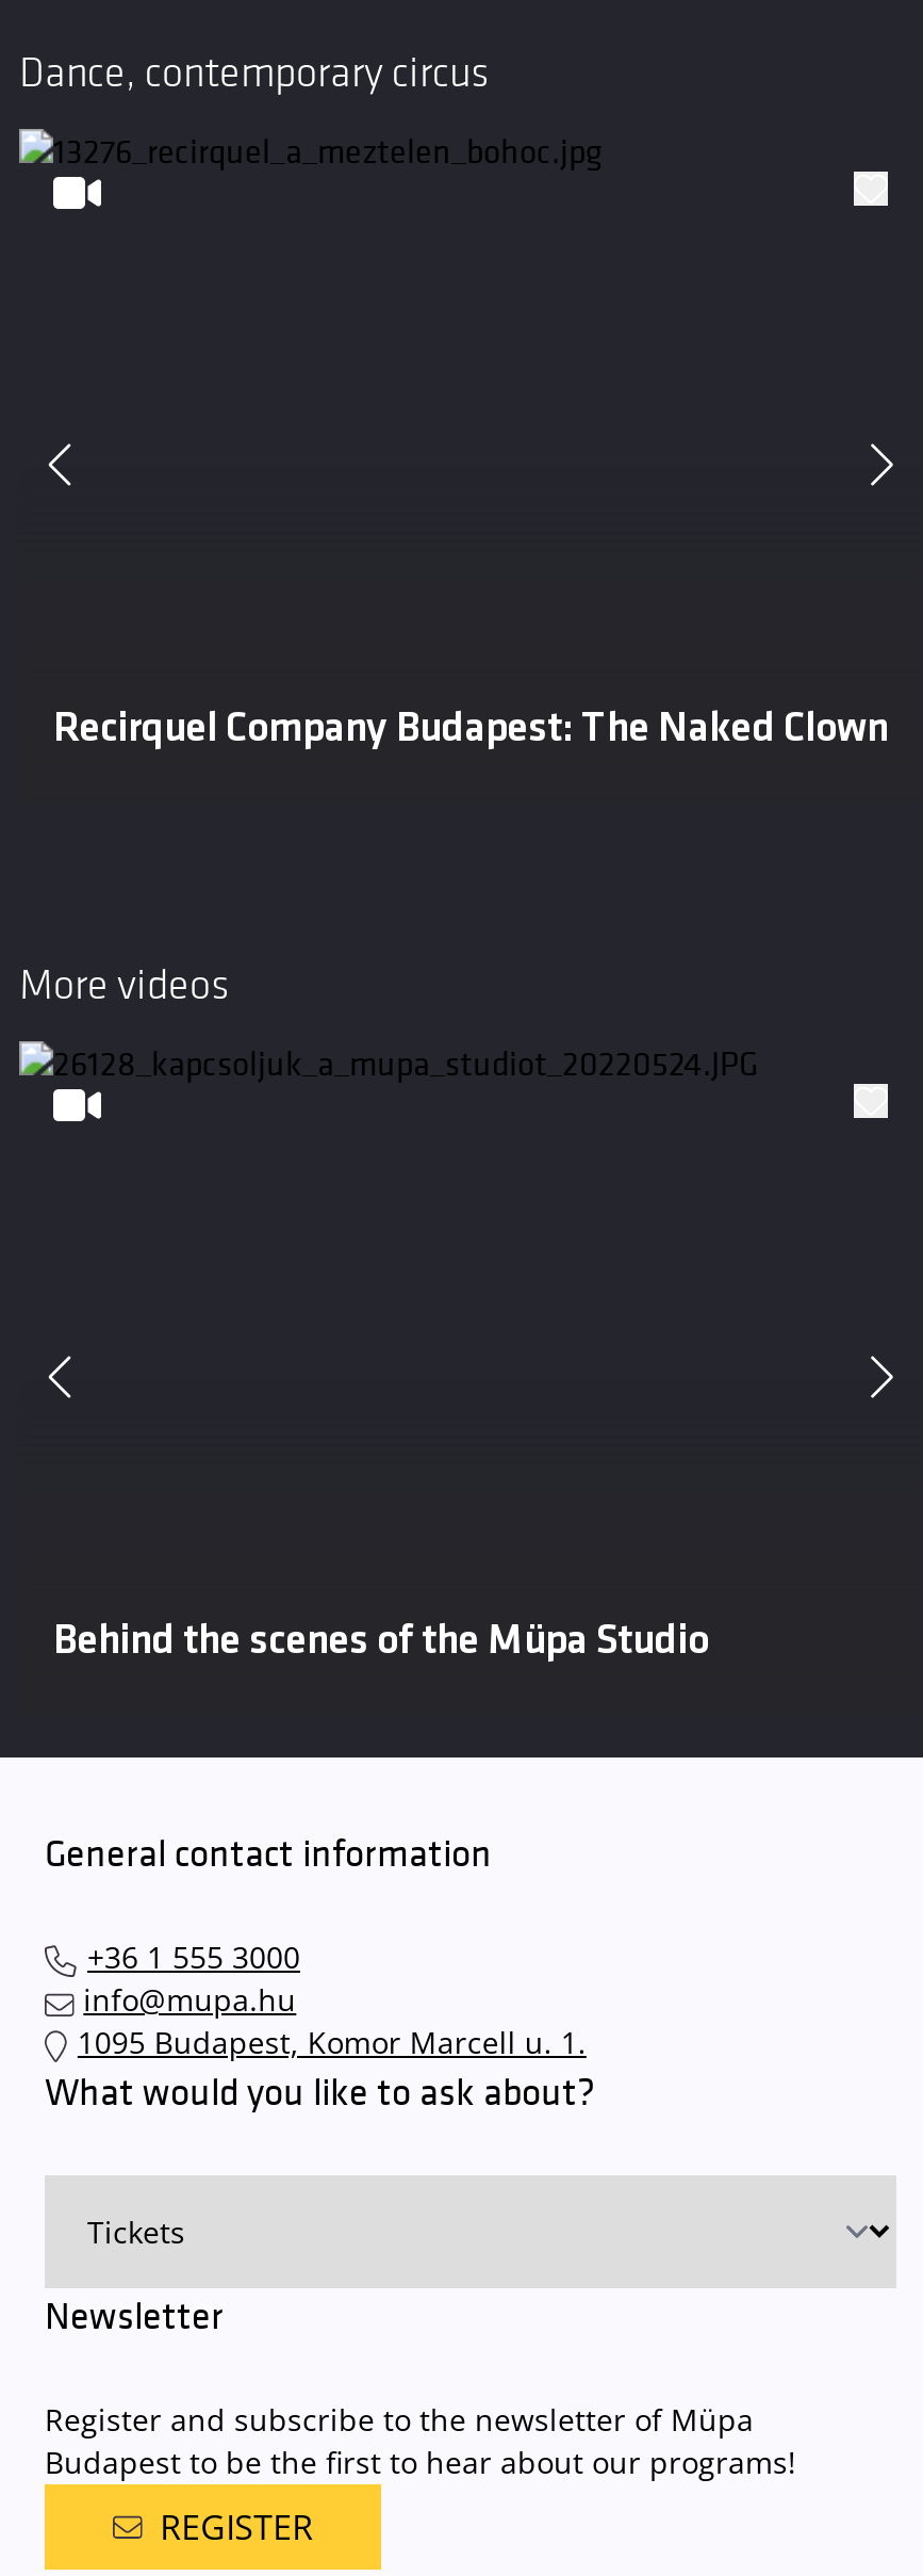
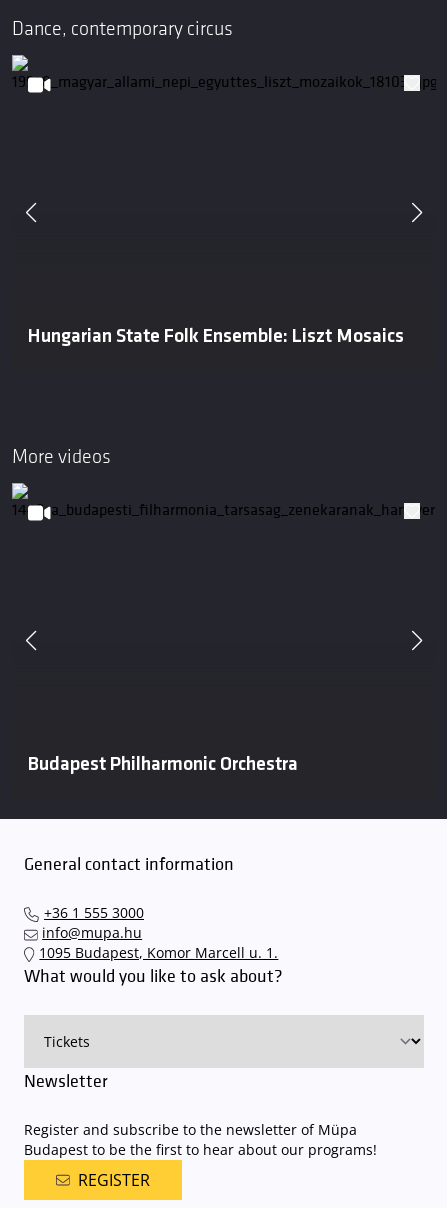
- Recirquel Company Budapest: The Naked Clown
+ Hungarian State Folk Ensemble: Liszt Mosaics

- Behind the scenes of the Müpa Studio
+ Budapest Philharmonic Orchestra
